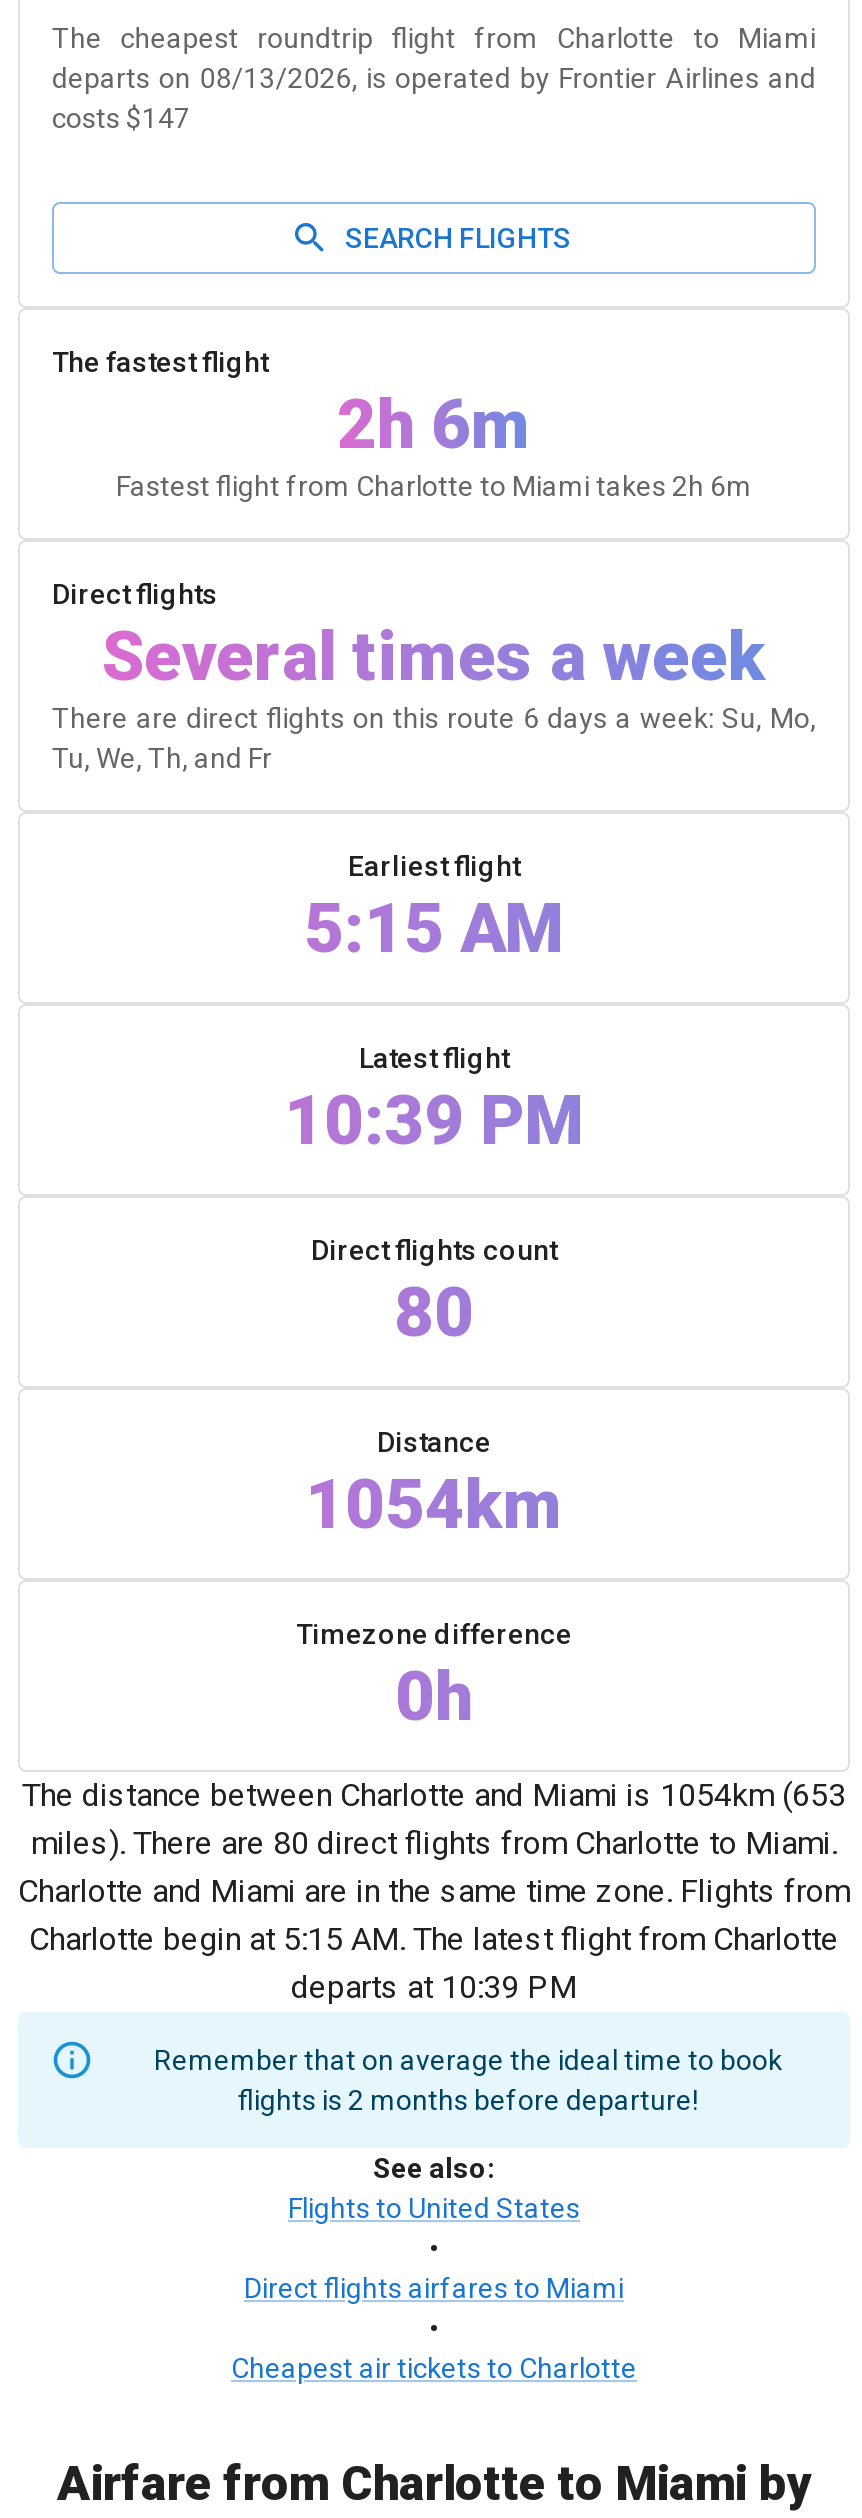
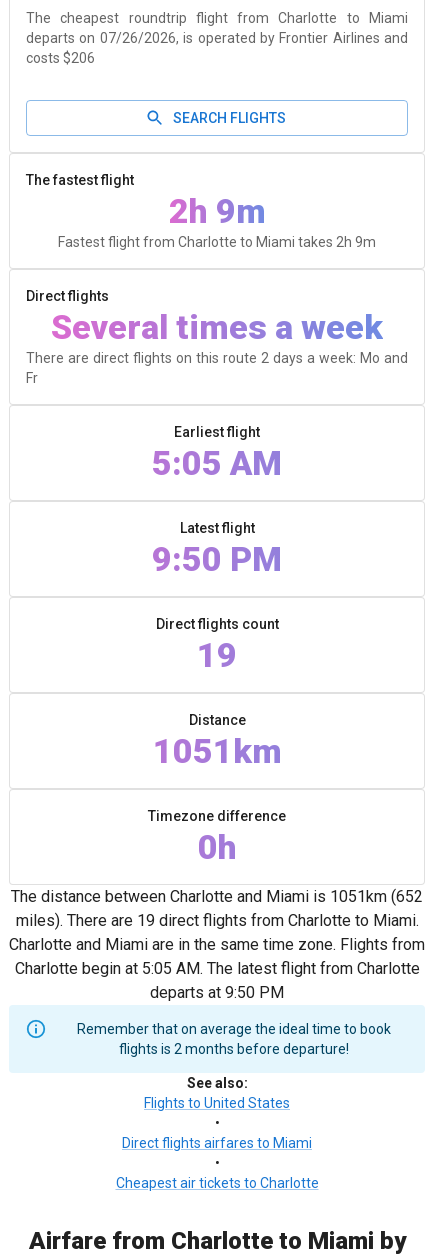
- departs on 08/13/2026, is operated by Frontier Airlines and
+ departs on 07/26/2026, is operated by Frontier Airlines and

- costs $147
+ costs $206

- 2h 6m
+ 2h 9m

- Fastest flight from Charlotte to Miami takes 2h 6m
+ Fastest flight from Charlotte to Miami takes 2h 9m

- There are direct flights on this route 6 days a week: Su, Mo,
- Tu, We, Th, and Fr
+ There are direct flights on this route 2 days a week: Mo and
+ Fr

- 5:15 AM
+ 5:05 AM

- 10:39 PM
+ 9:50 PM

- 80
+ 19

- 1054km
+ 1051km

- The distance between Charlotte and Miami is 1054km (653
+ The distance between Charlotte and Miami is 1051km (652

- miles). There are 80 direct flights from Charlotte to Miami.
+ miles). There are 19 direct flights from Charlotte to Miami.

- Charlotte begin at 5:15 AM. The latest flight from Charlotte
+ Charlotte begin at 5:05 AM. The latest flight from Charlotte

- departs at 10:39 PM
+ departs at 9:50 PM
